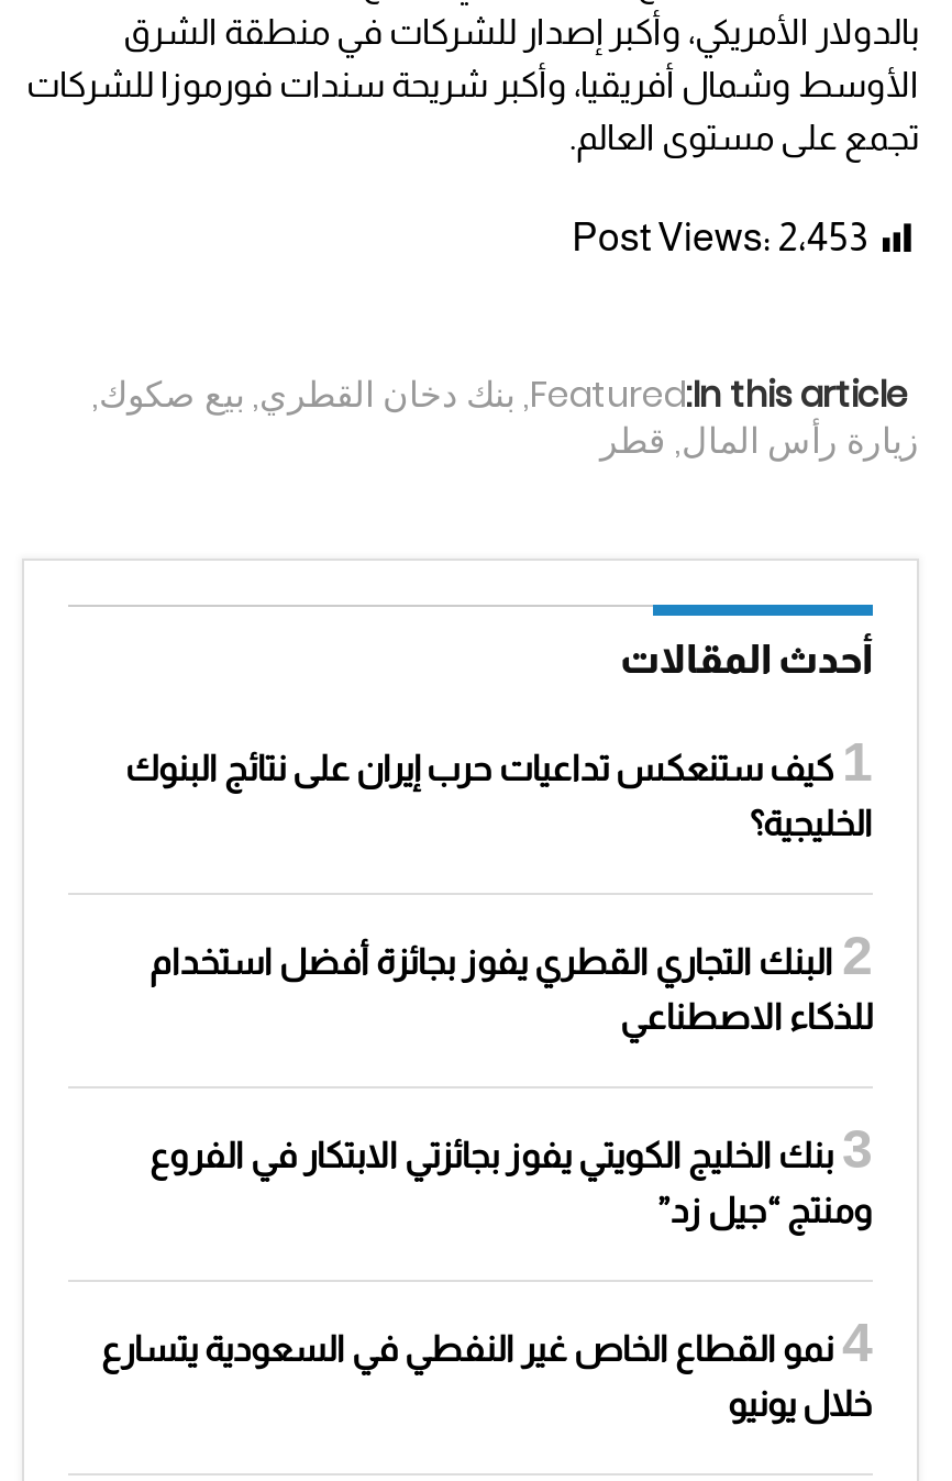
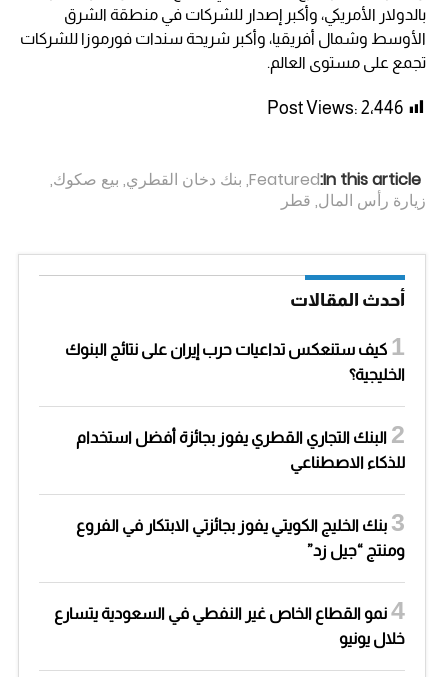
- Post Views: 2٬453
+ Post Views: 2٬446
